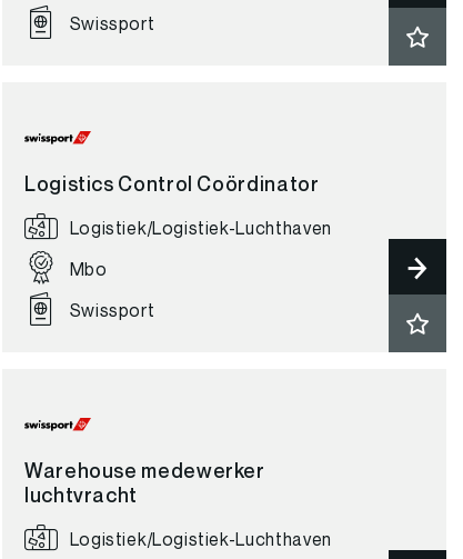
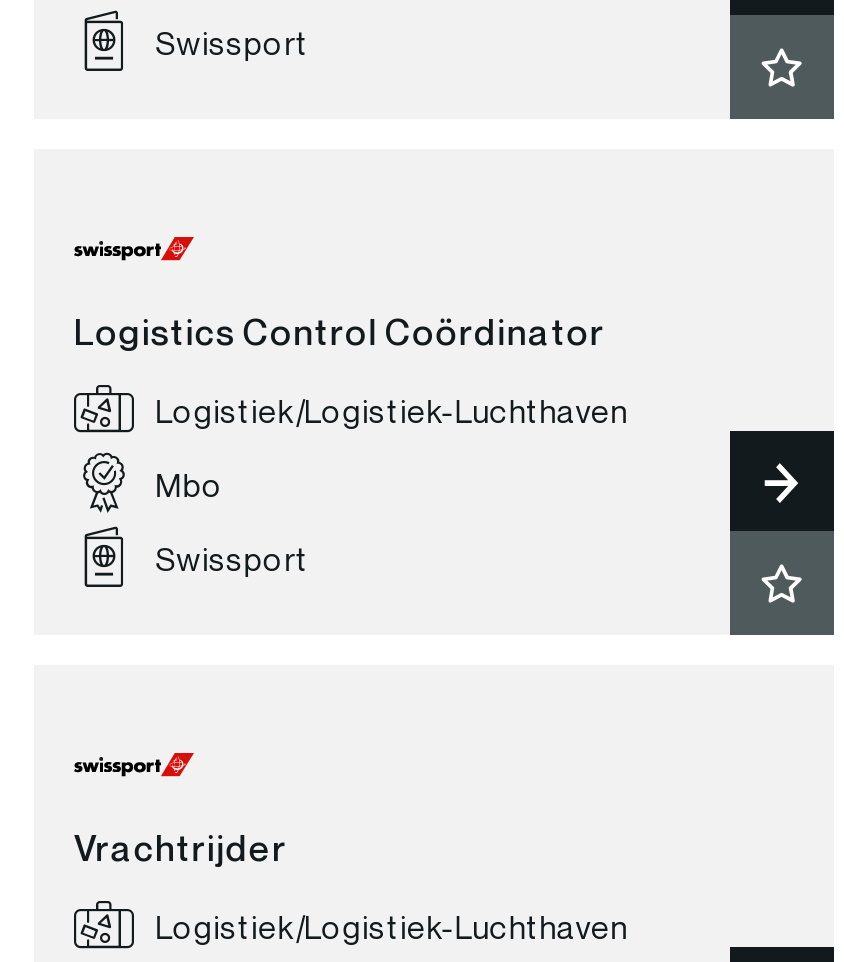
- Warehouse medewerker
- luchtvracht
+ Vrachtrijder
